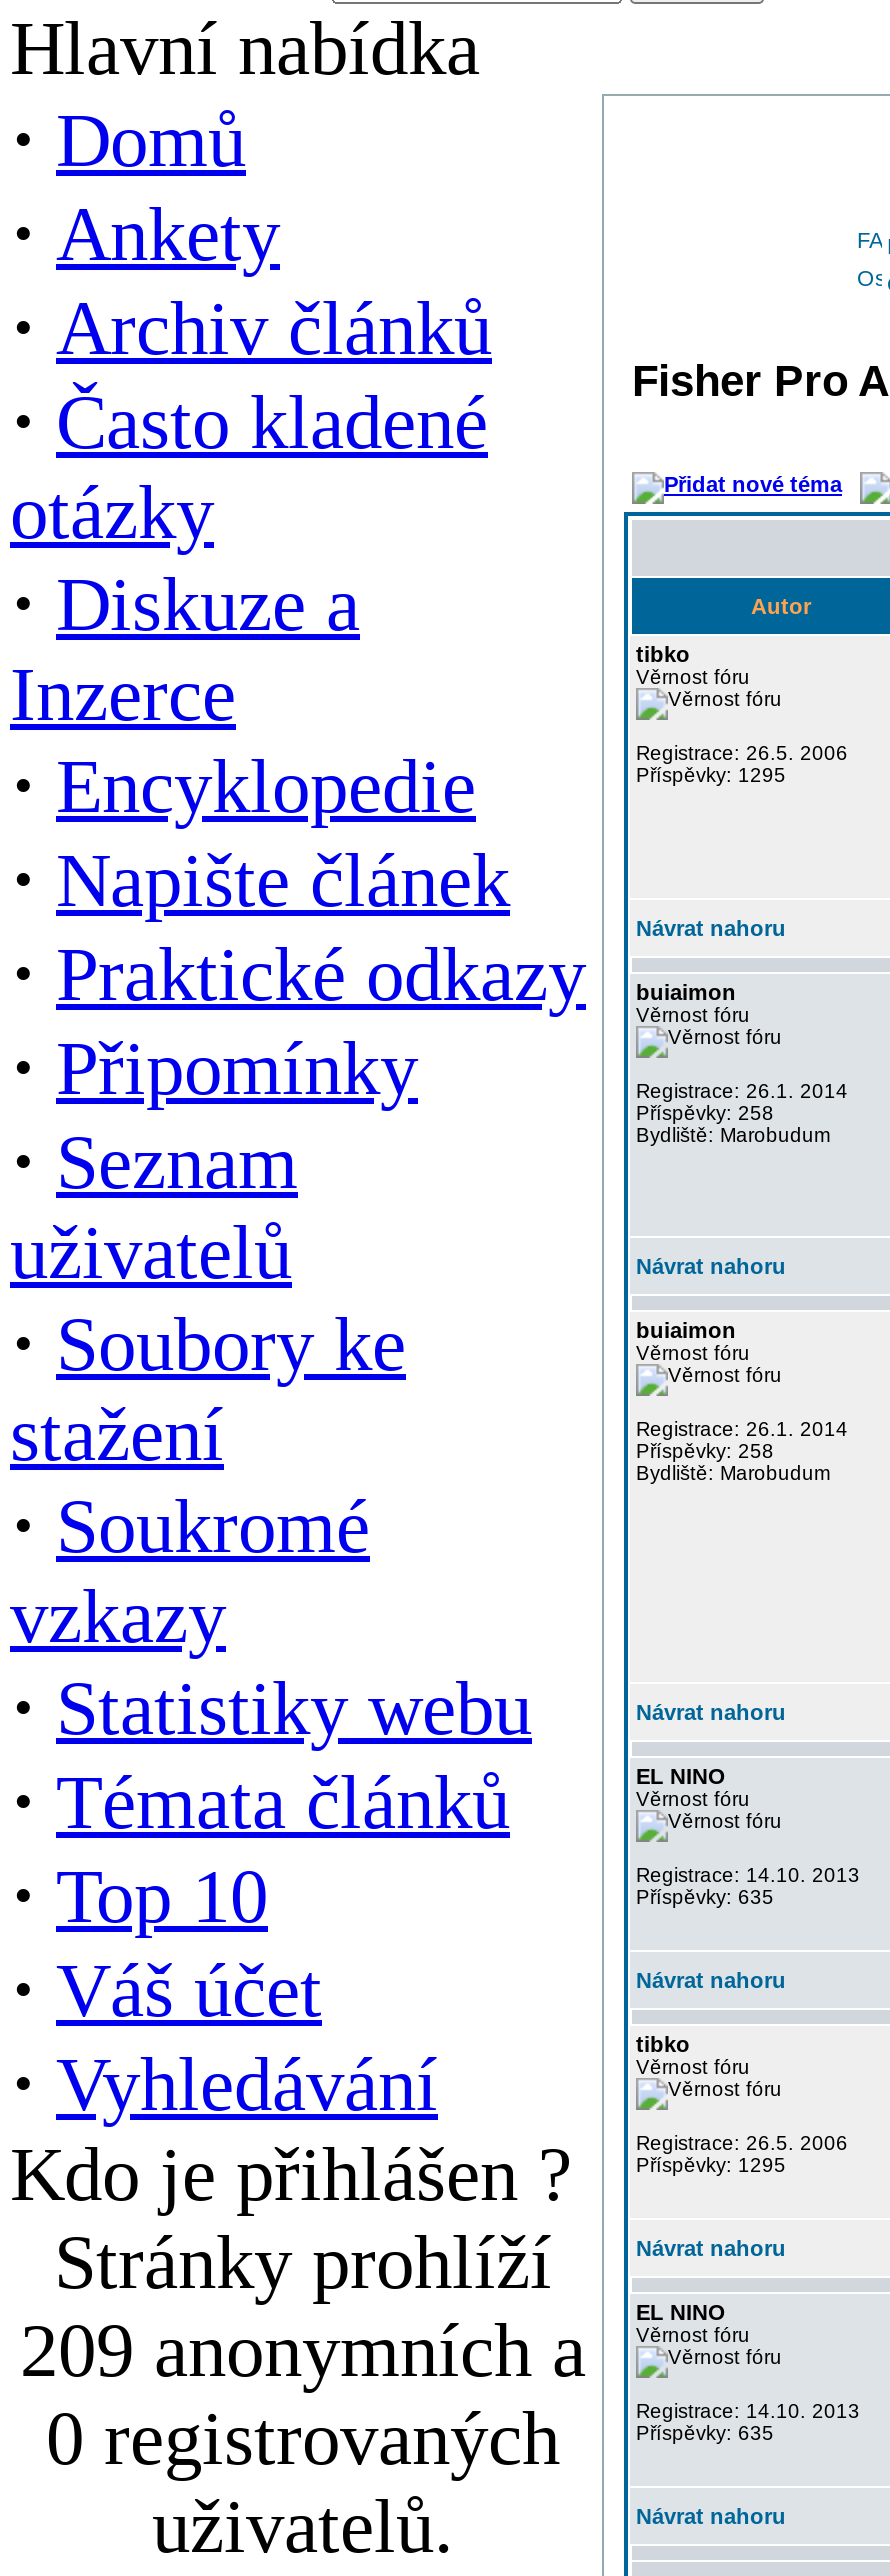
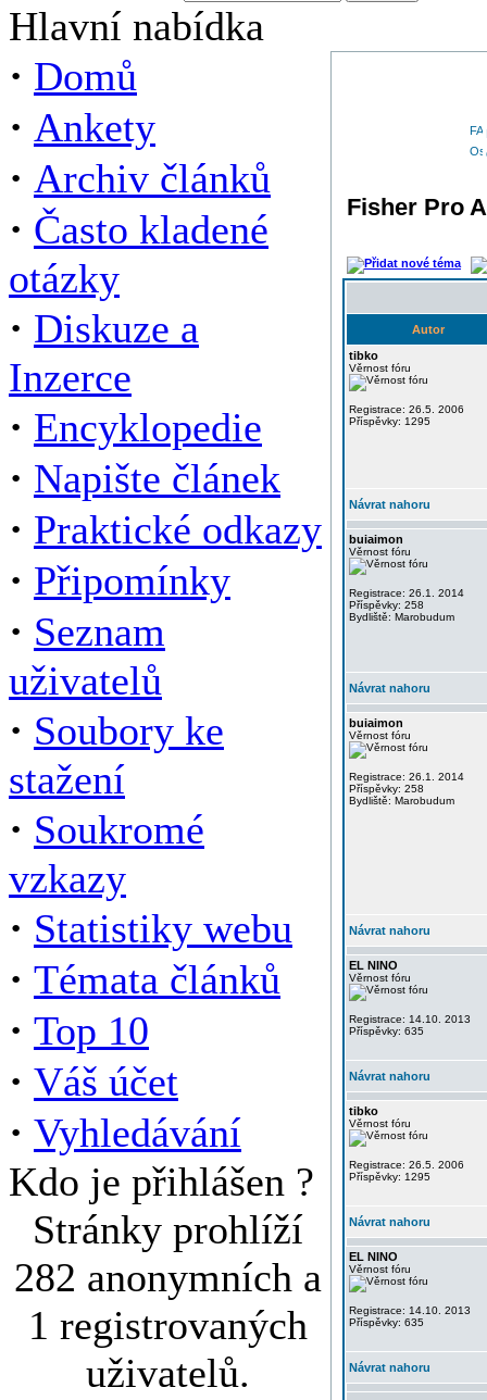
- 209 anonymních a
+ 282 anonymních a

- 0 registrovaných
+ 1 registrovaných
